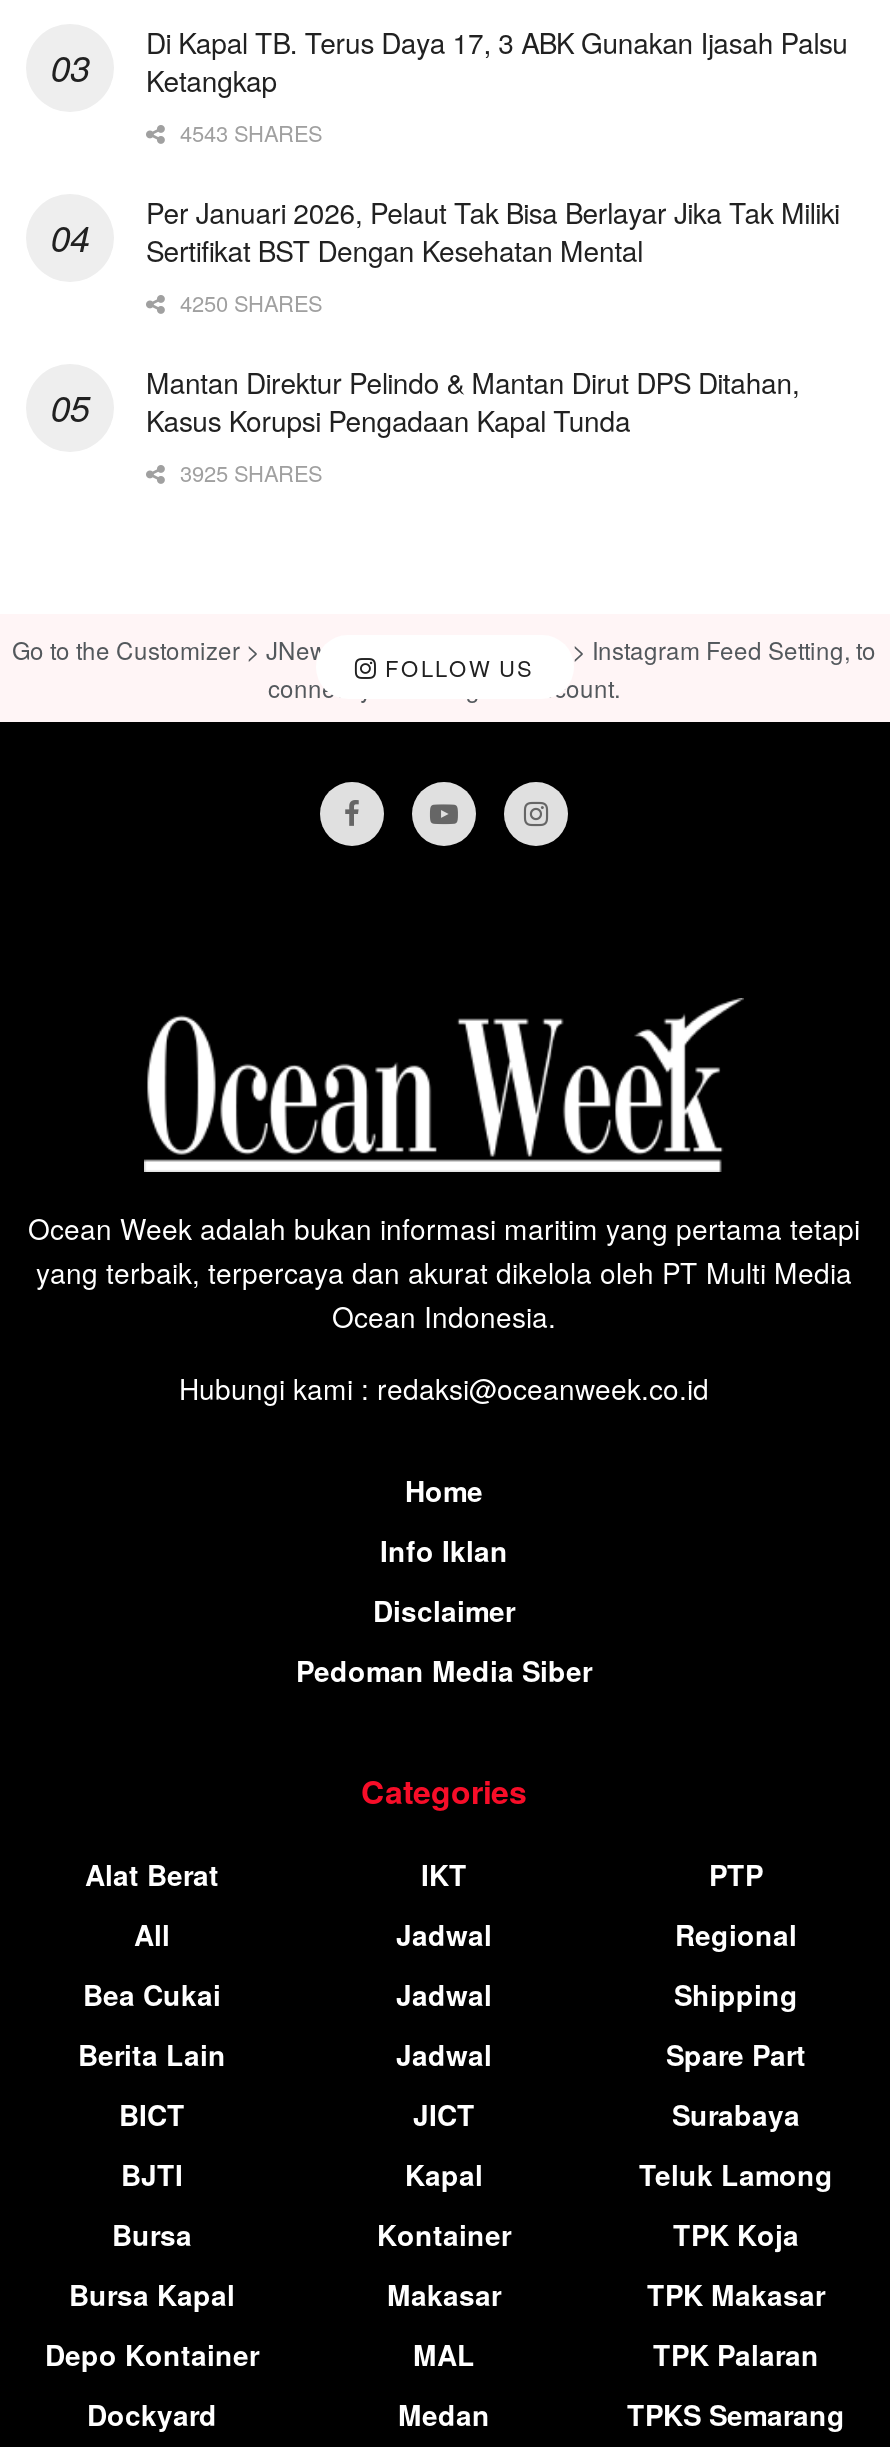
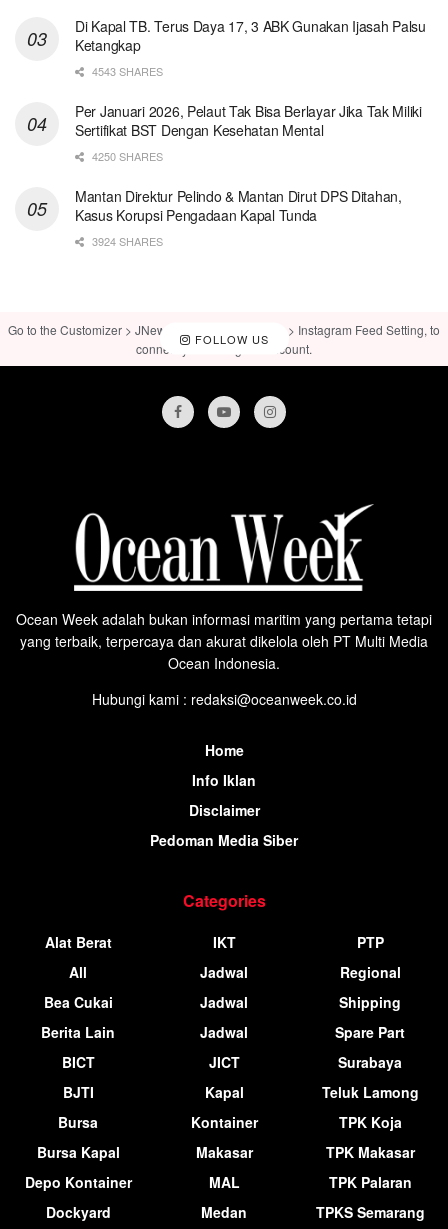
- 3925 SHARES
+ 3924 SHARES
